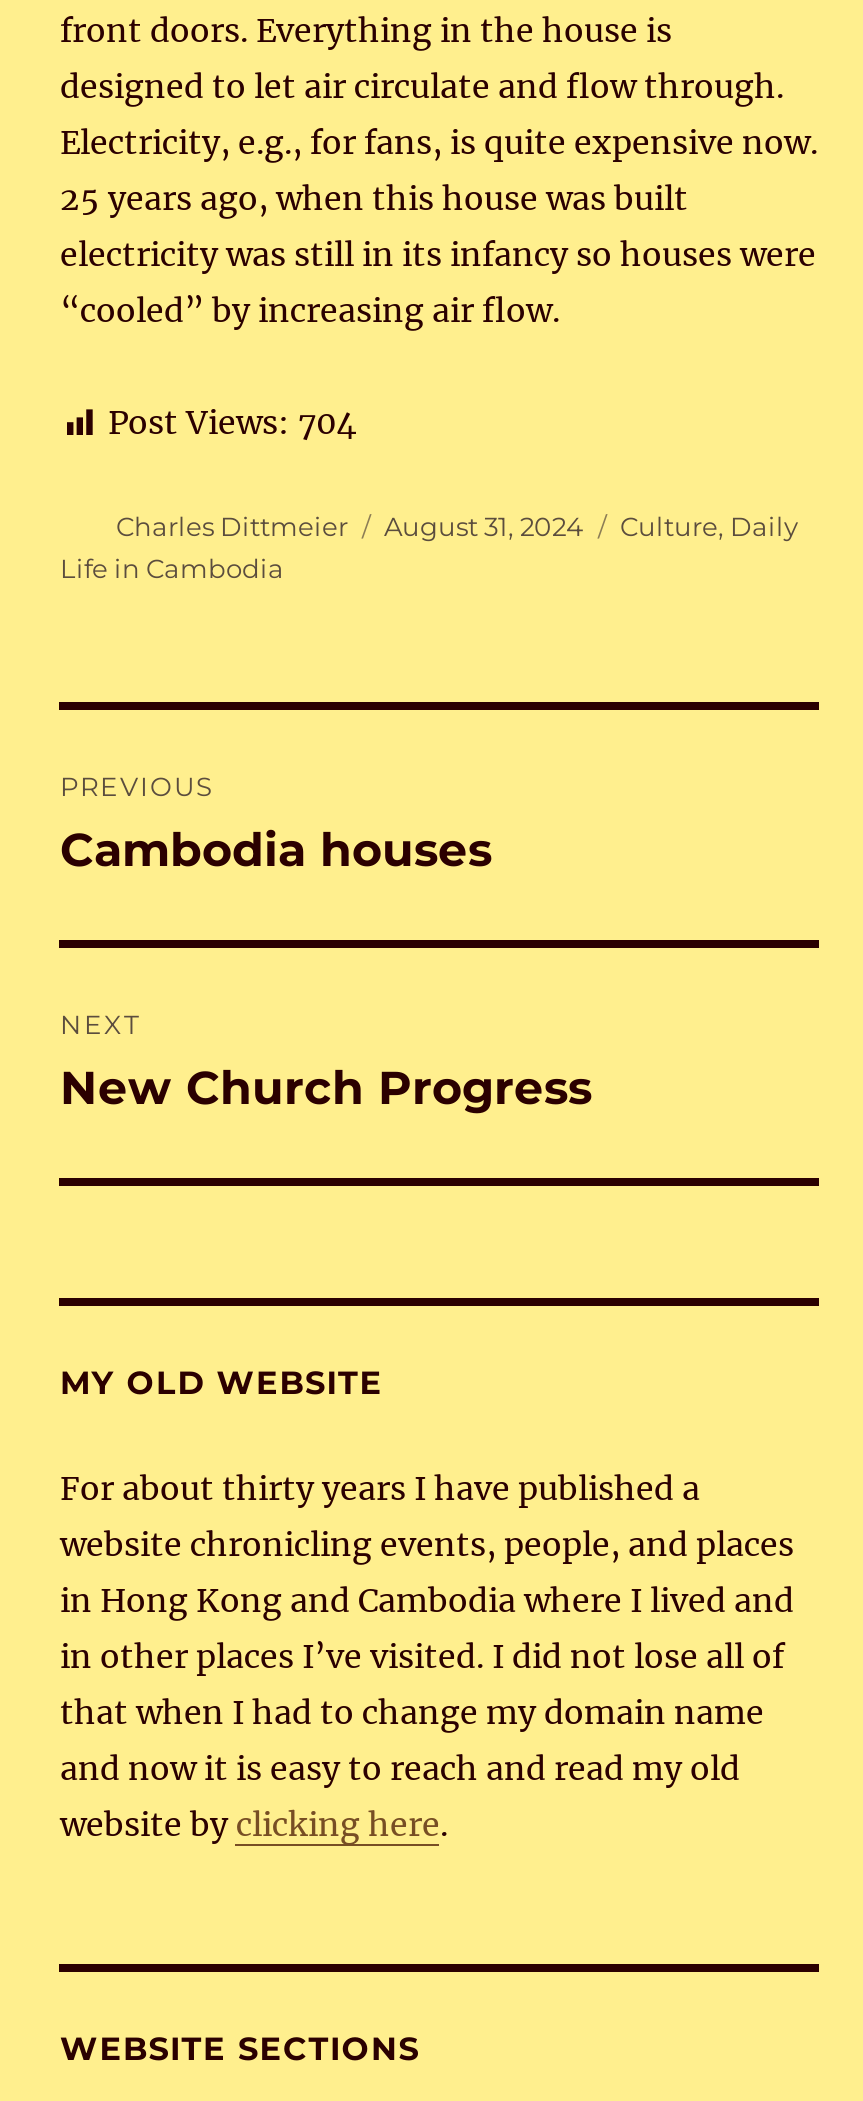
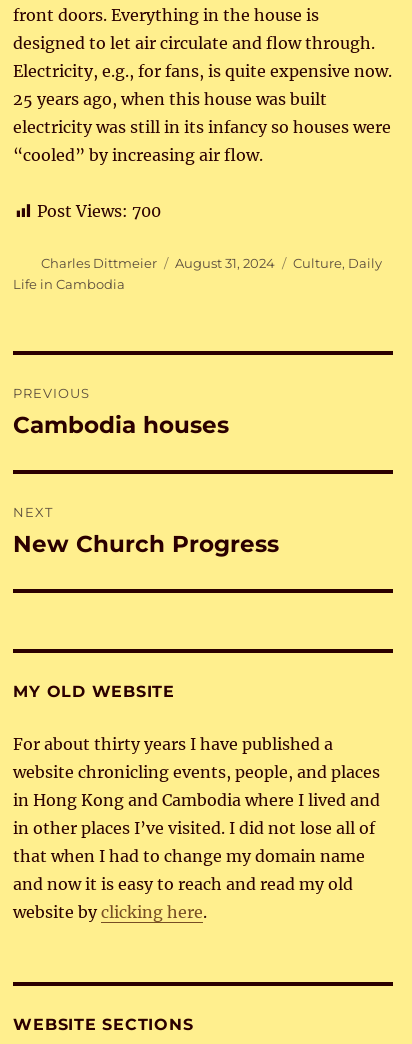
- Post Views: 704
+ Post Views: 700
